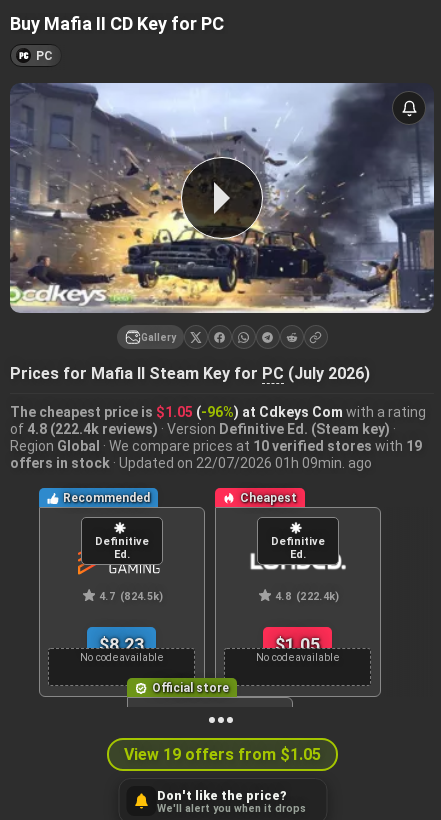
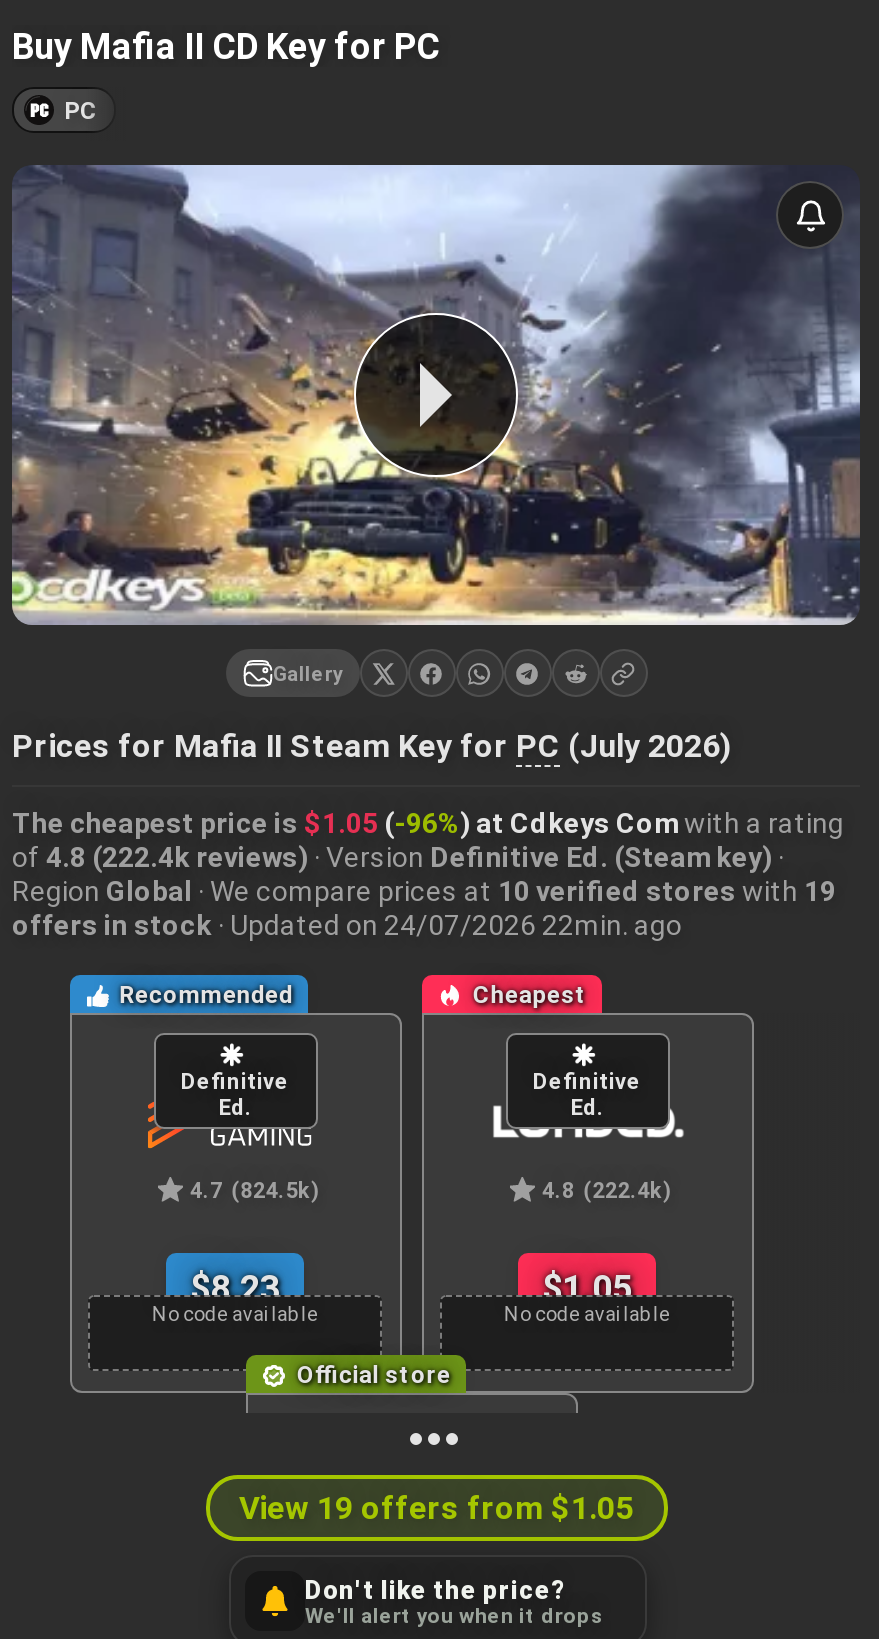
- offers in stock · Updated on 22/07/2026 01h 09min. ago
+ offers in stock · Updated on 24/07/2026 22min. ago
